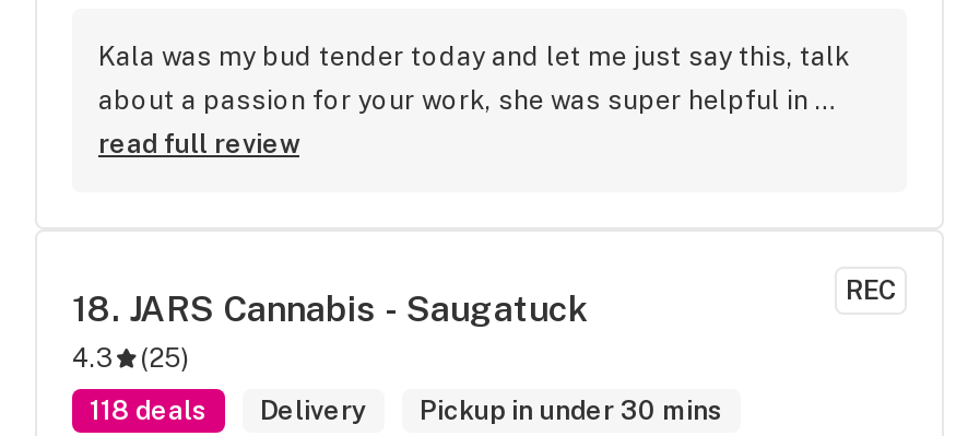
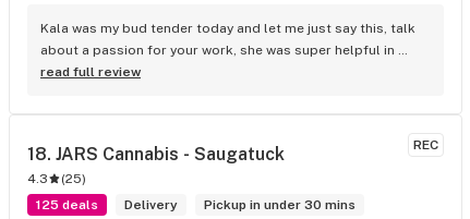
- 118 deals Delivery Pickup in under 30 mins
+ 125 deals Delivery Pickup in under 30 mins
